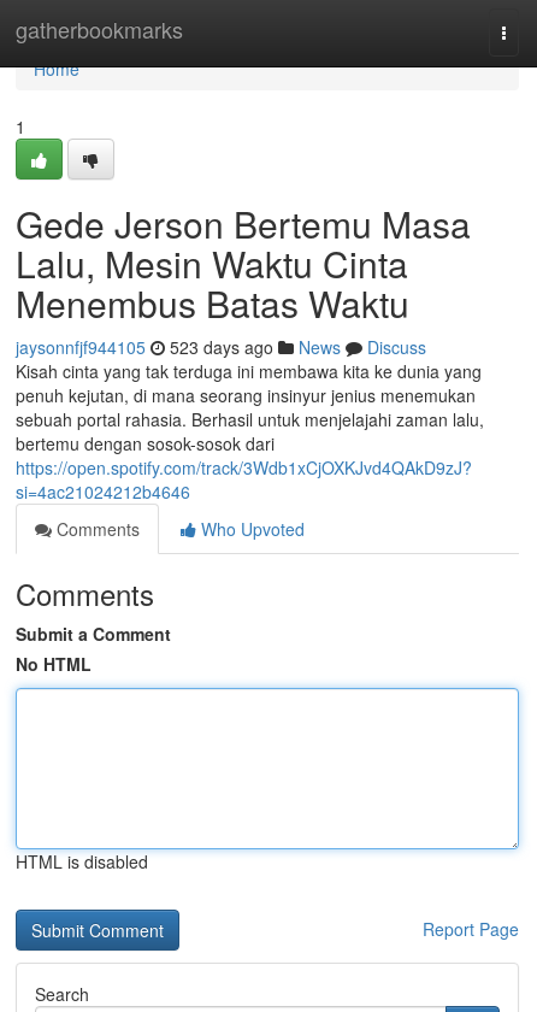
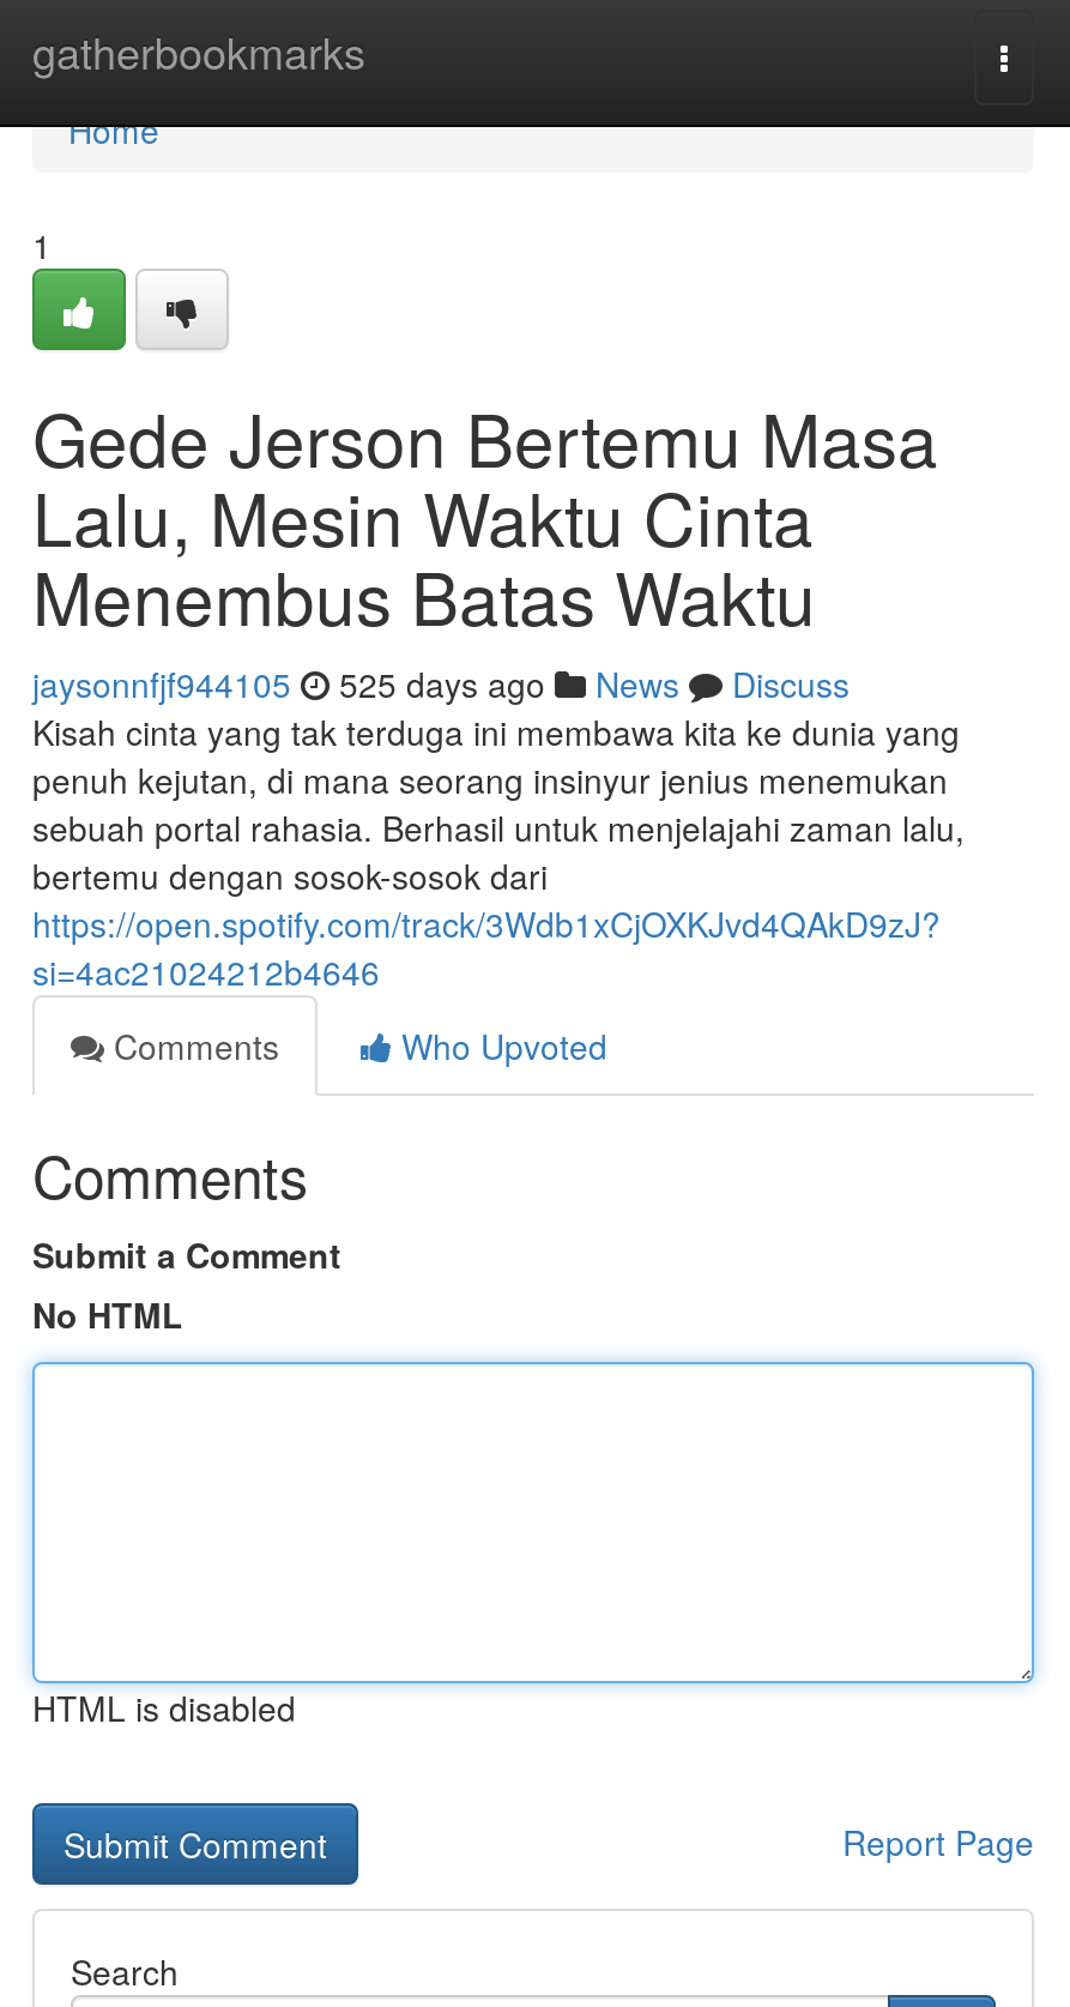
- jaysonnfjf944105 523 days ago News Discuss
+ jaysonnfjf944105 525 days ago News Discuss
